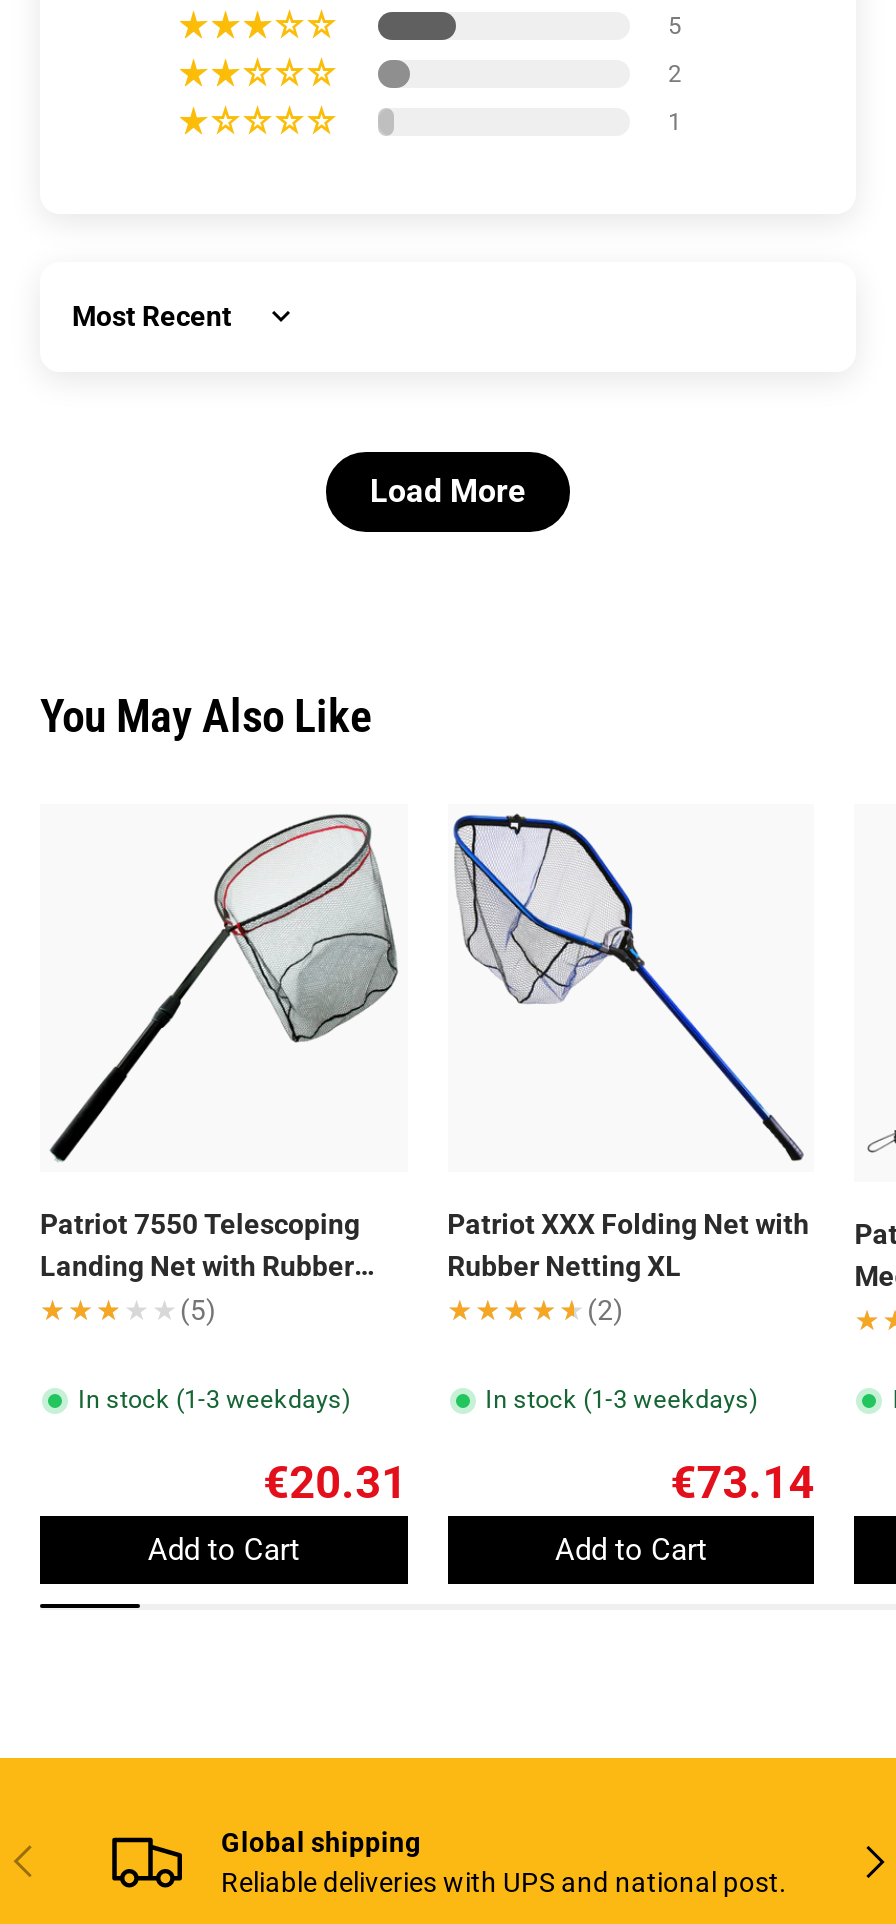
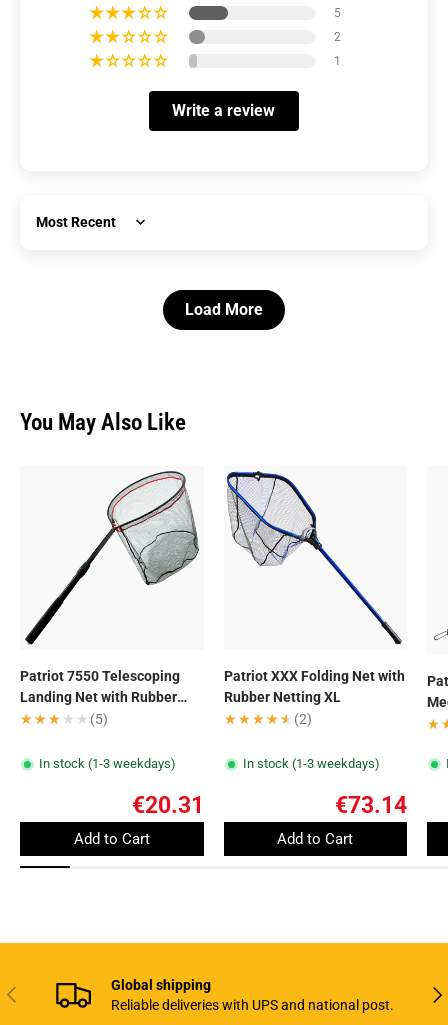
+ Write a review
